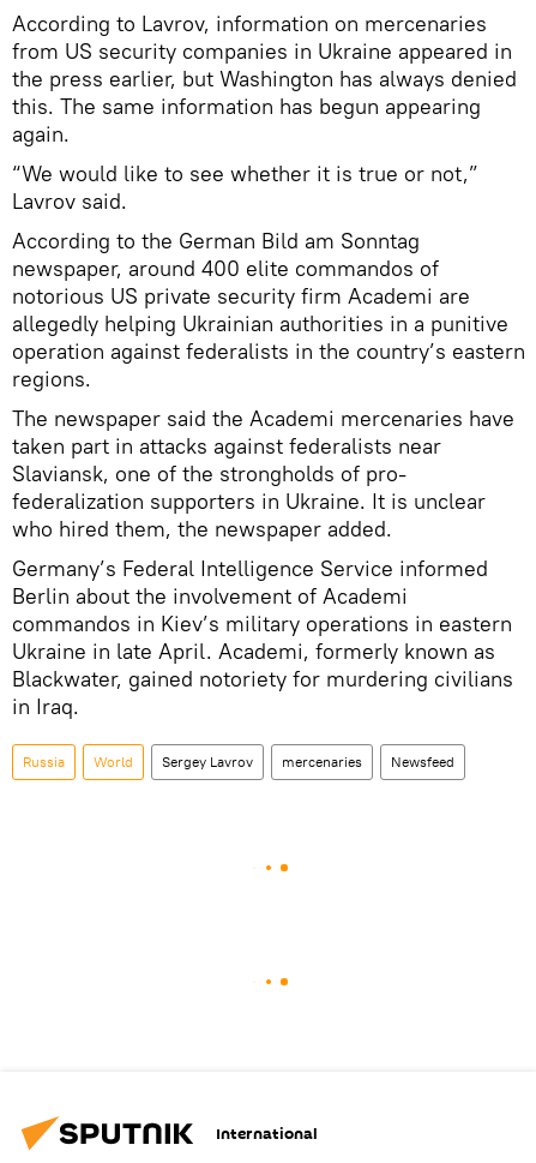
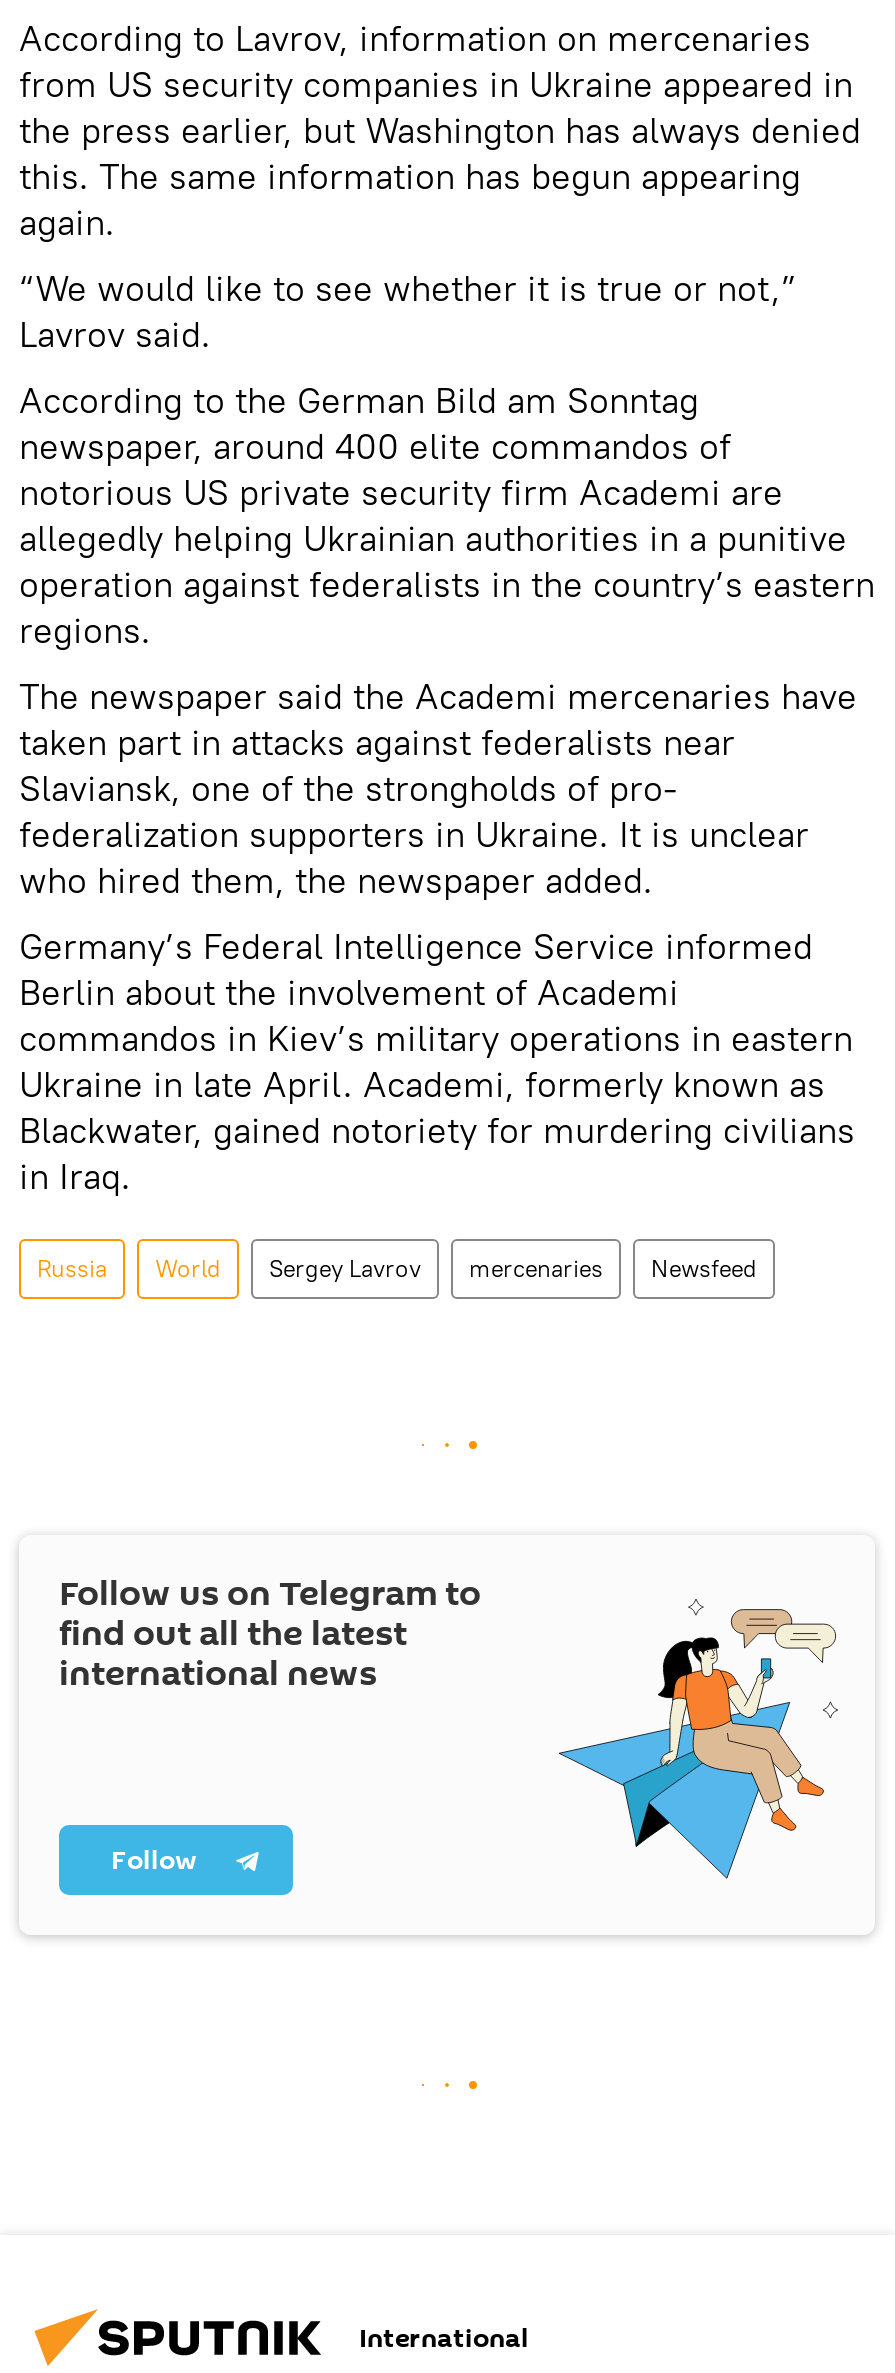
+ [image]
+ Follow us on Telegram to
+ find out all the latest
+ international news

+ Follow
